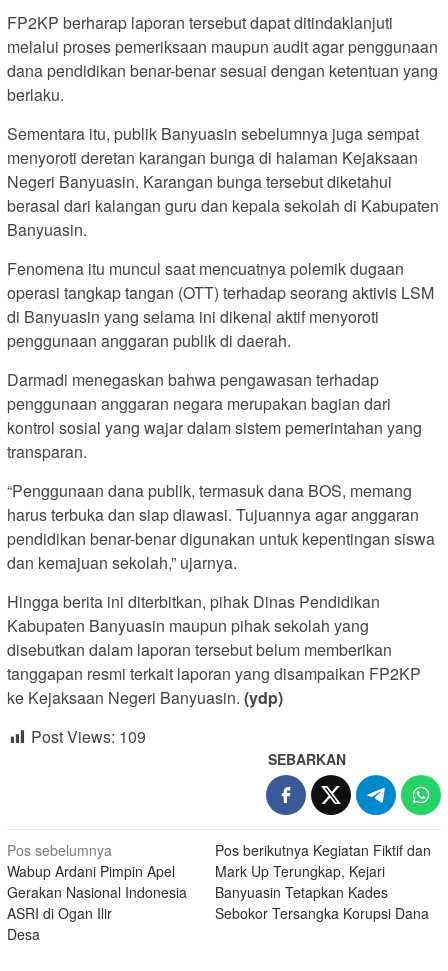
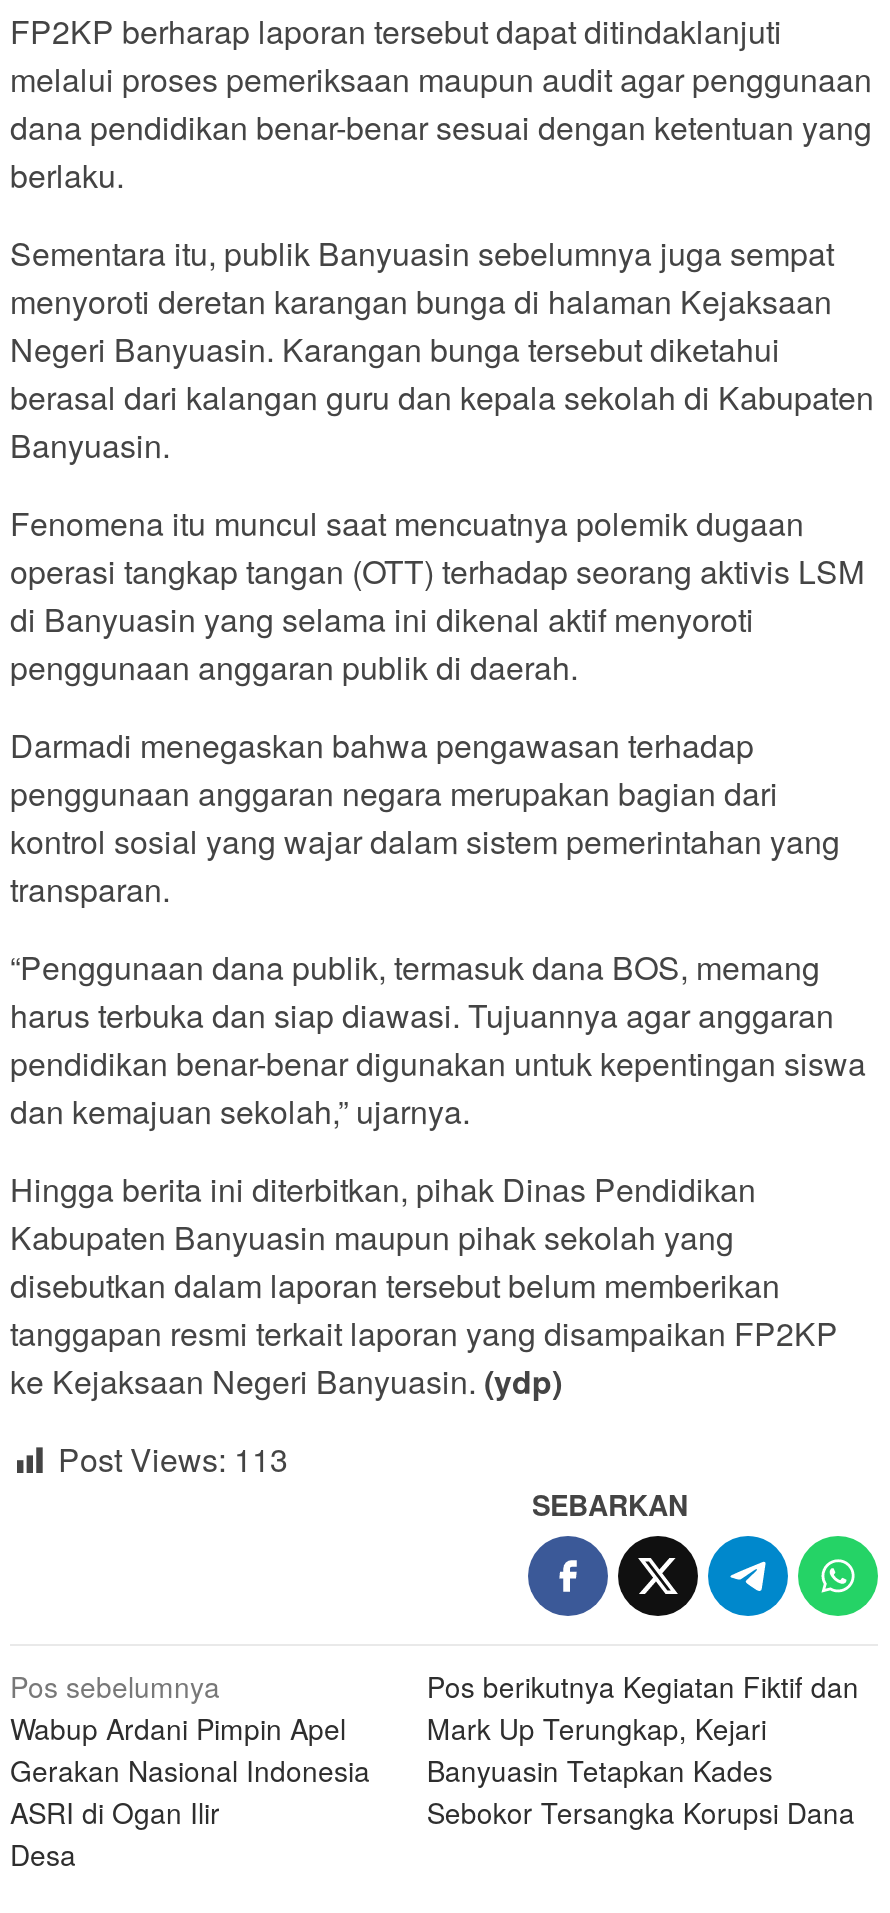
- Post Views: 109
+ Post Views: 113
